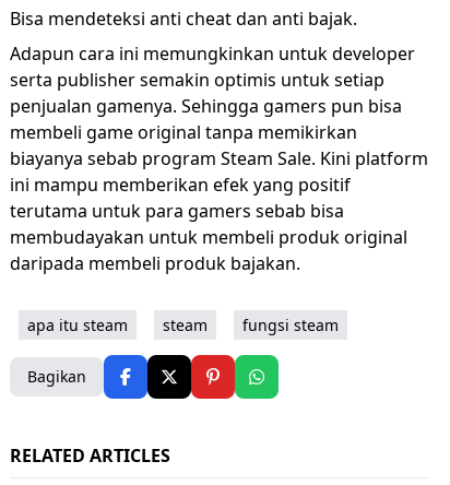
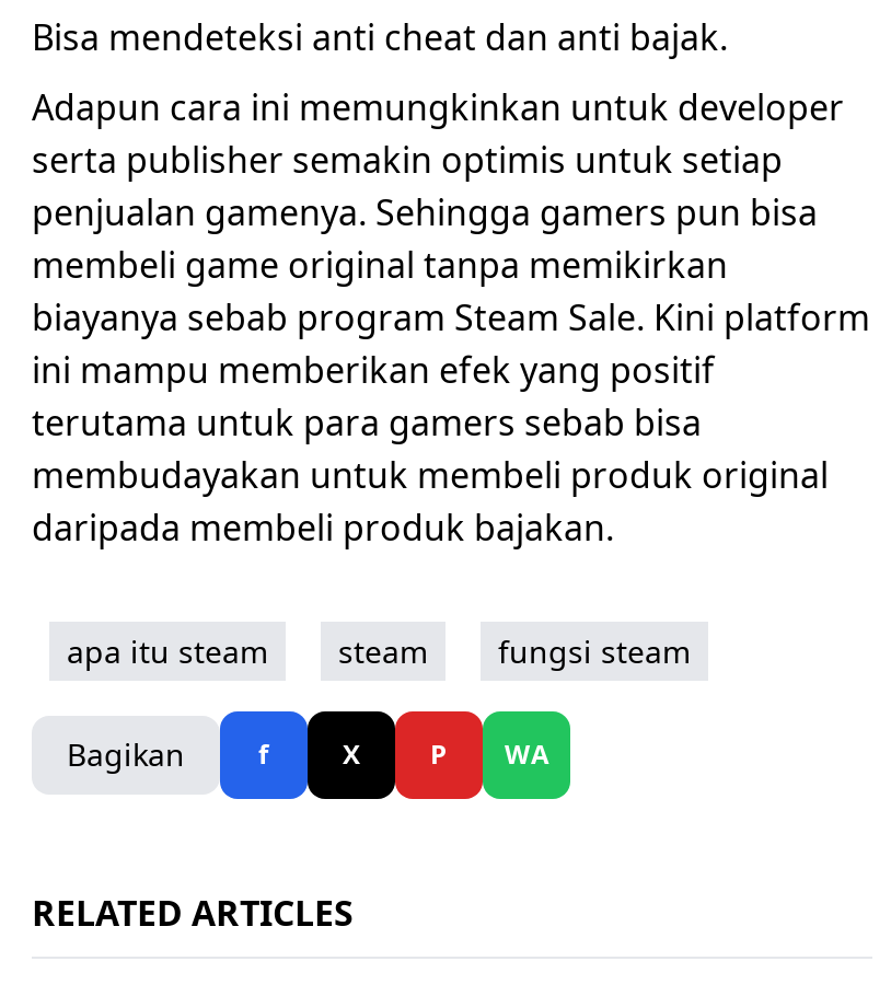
+ f
+ X
+ P
+ WA
